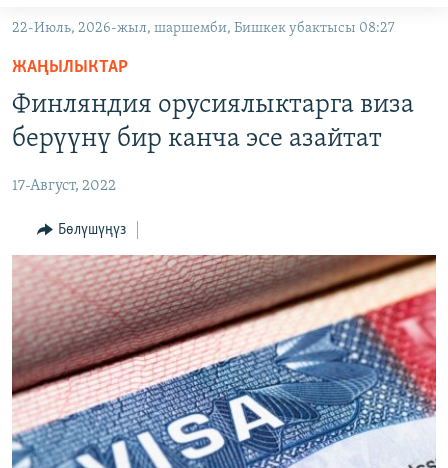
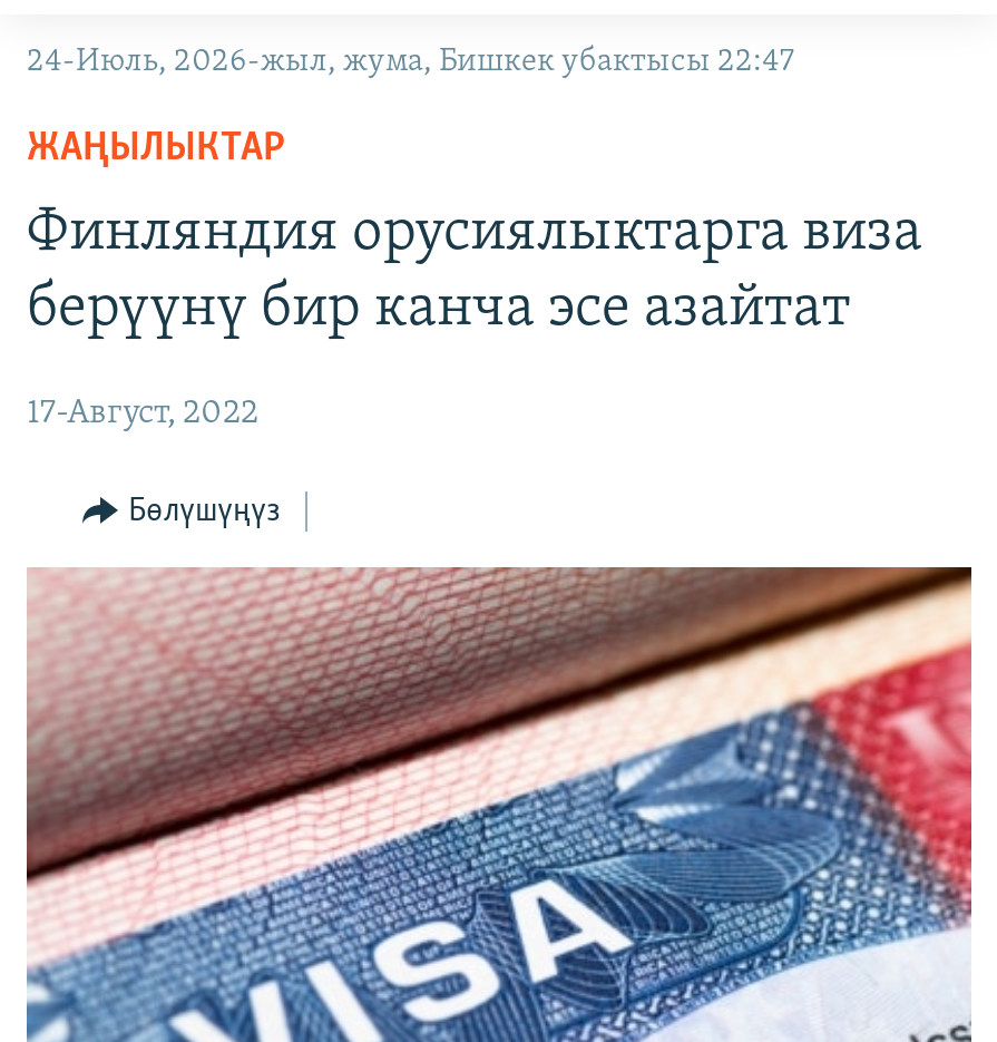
- 22-Июль, 2026-жыл, шаршемби, Бишкек убактысы 08:27
+ 24-Июль, 2026-жыл, жума, Бишкек убактысы 22:47
